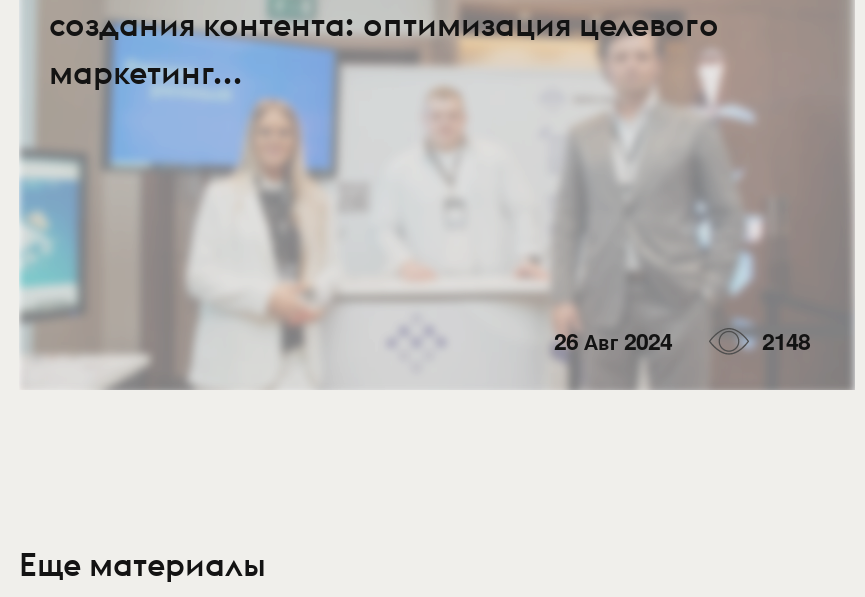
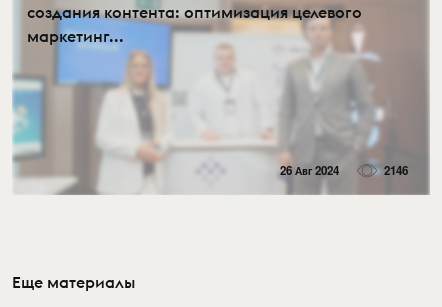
- 2148
+ 2146
